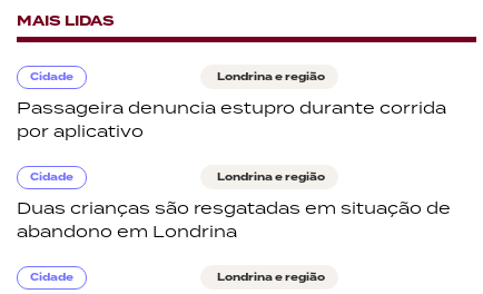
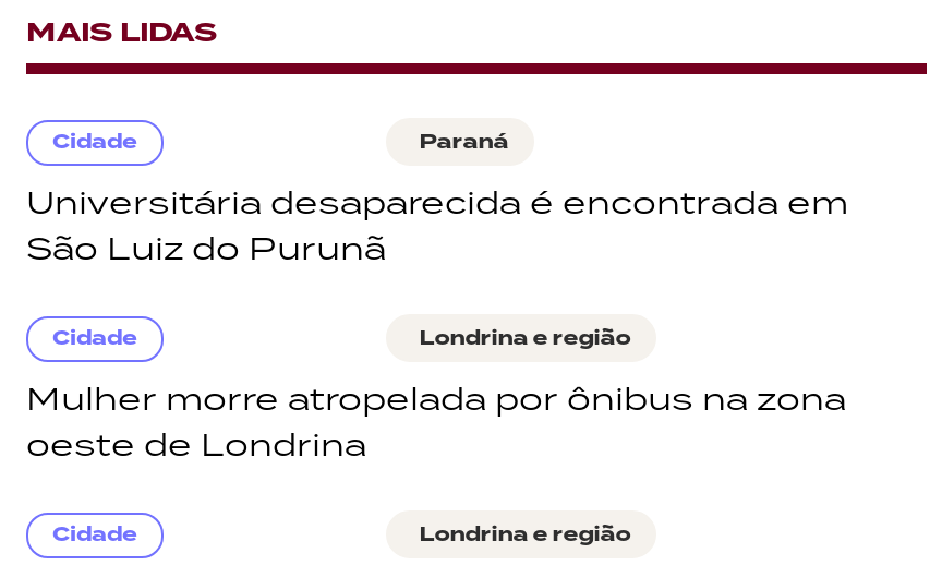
- Londrina e região
+ Paraná

- Passageira denuncia estupro durante corrida
- por aplicativo
+ Universitária desaparecida é encontrada em
+ São Luiz do Purunã

- Duas crianças são resgatadas em situação de
- abandono em Londrina
+ Mulher morre atropelada por ônibus na zona
+ oeste de Londrina
